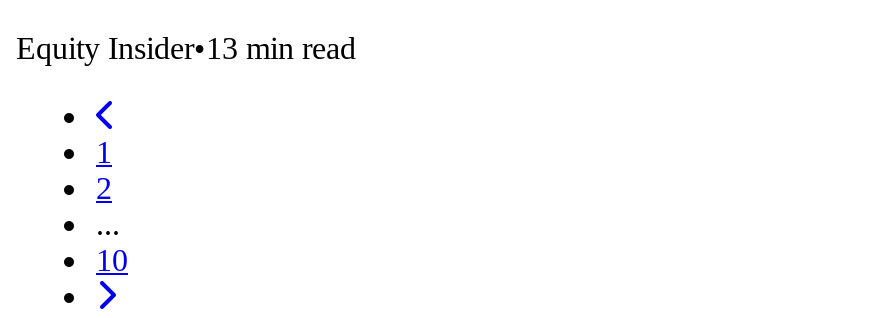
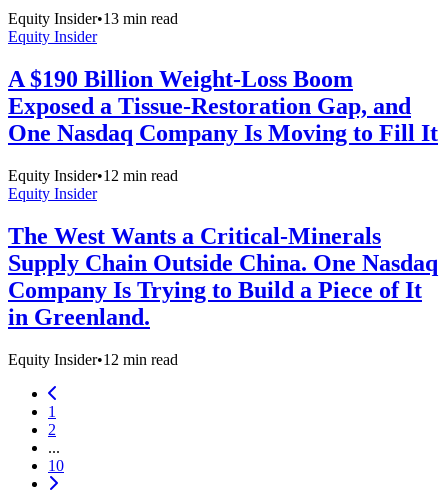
+ Equity Insider
+ A $190 Billion Weight-Loss Boom
+ Exposed a Tissue-Restoration Gap, and
+ One Nasdaq Company Is Moving to Fill It
+ Equity Insider• 12 min read
+ Equity Insider
+ The West Wants a Critical-Minerals
+ Supply Chain Outside China. One Nasdaq
+ Company Is Trying to Build a Piece of It
+ in Greenland.
+ Equity Insider• 12 min read
